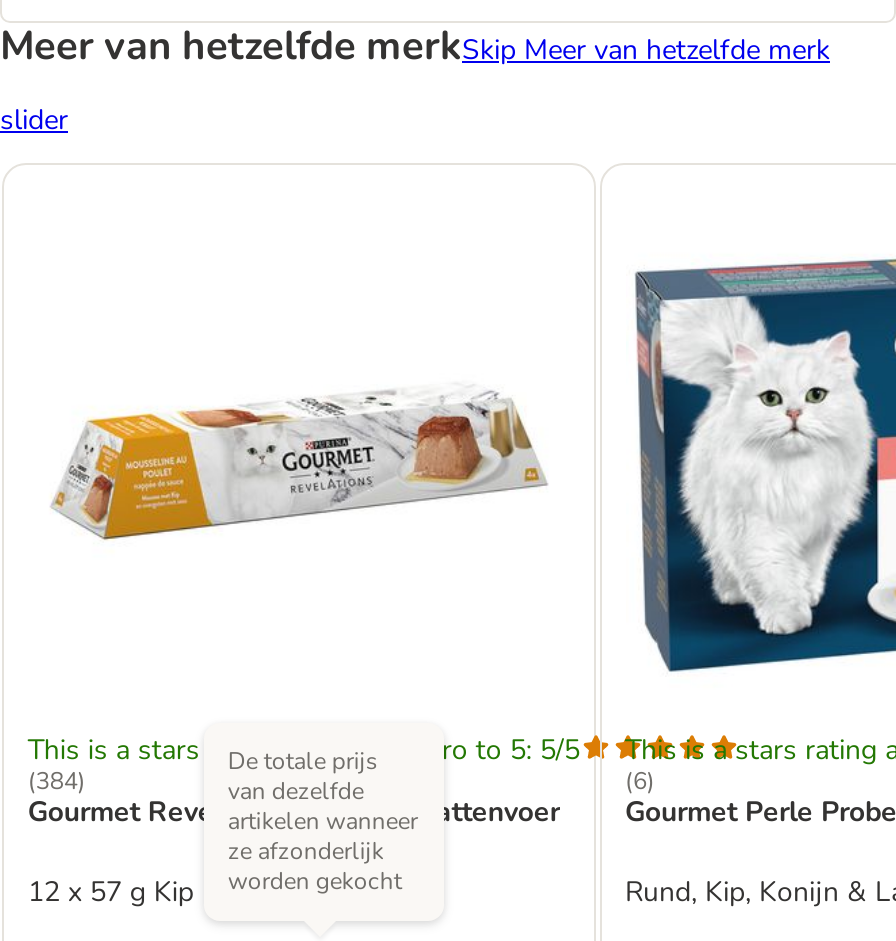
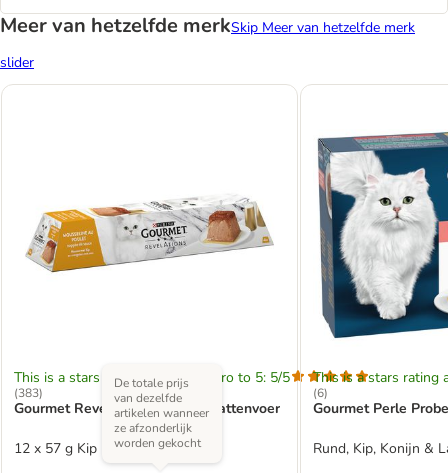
- (384)
+ (383)
